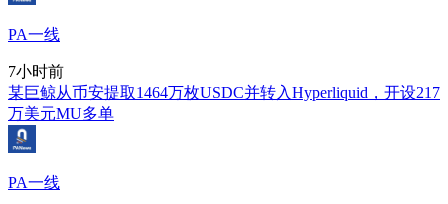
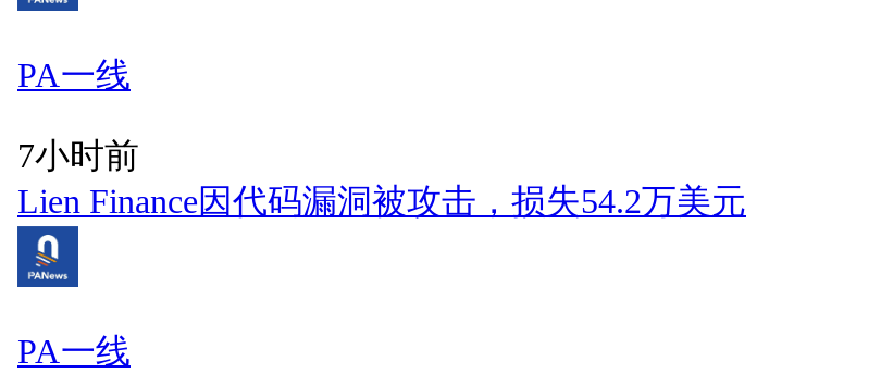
- 某巨鲸从币安提取1464万枚USDC并转入Hyperliquid，开设217
- 万美元MU多单
+ Lien Finance因代码漏洞被攻击，损失54.2万美元
